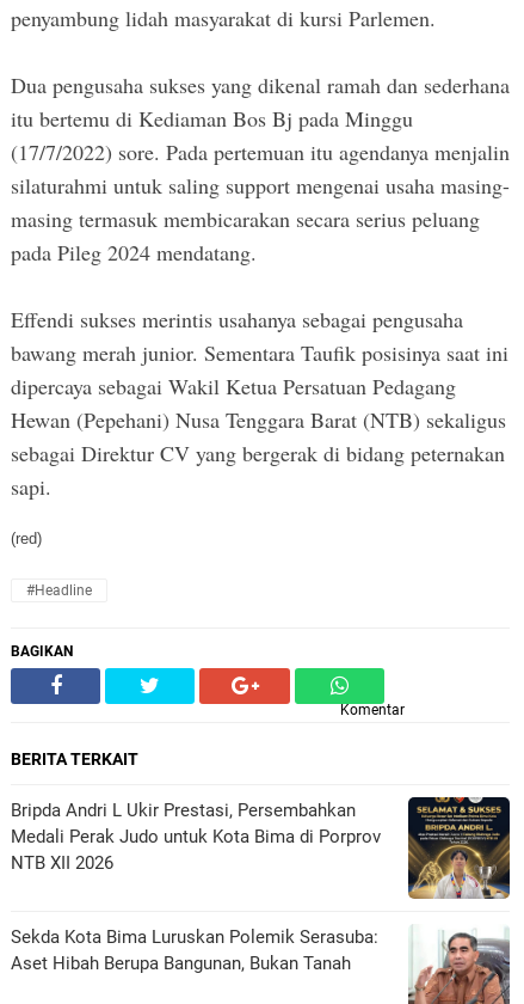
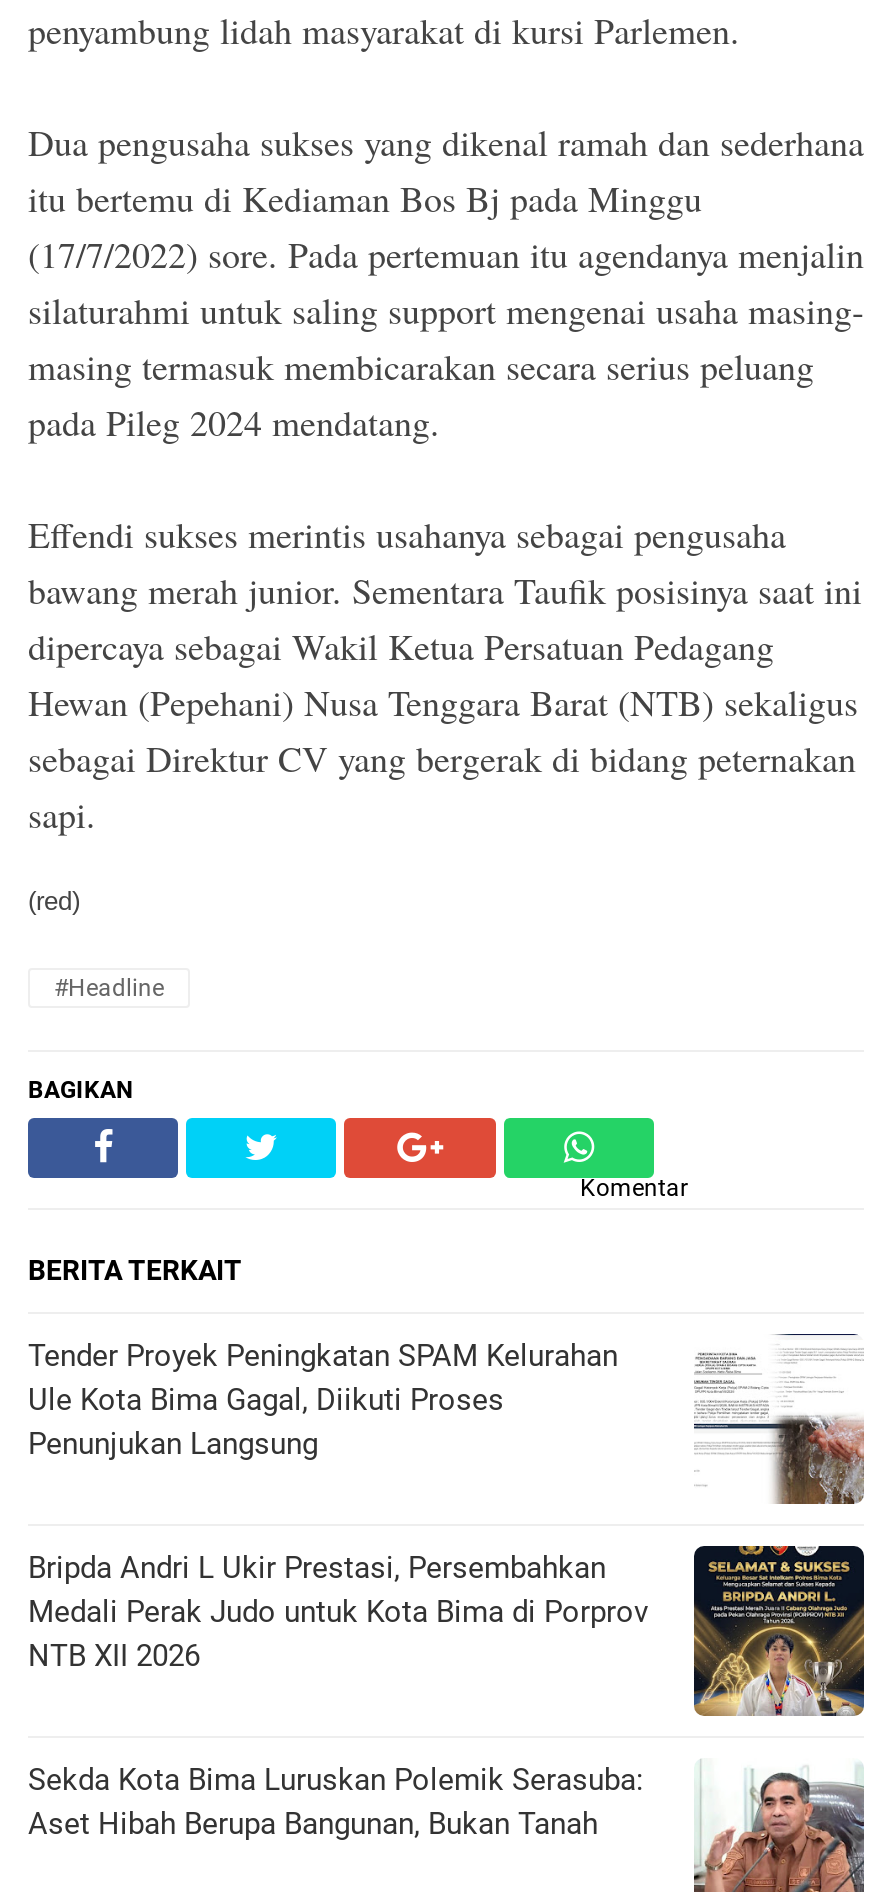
+ [image]
+ Tender Proyek Peningkatan SPAM Kelurahan
+ Ule Kota Bima Gagal, Diikuti Proses
+ Penunjukan Langsung
